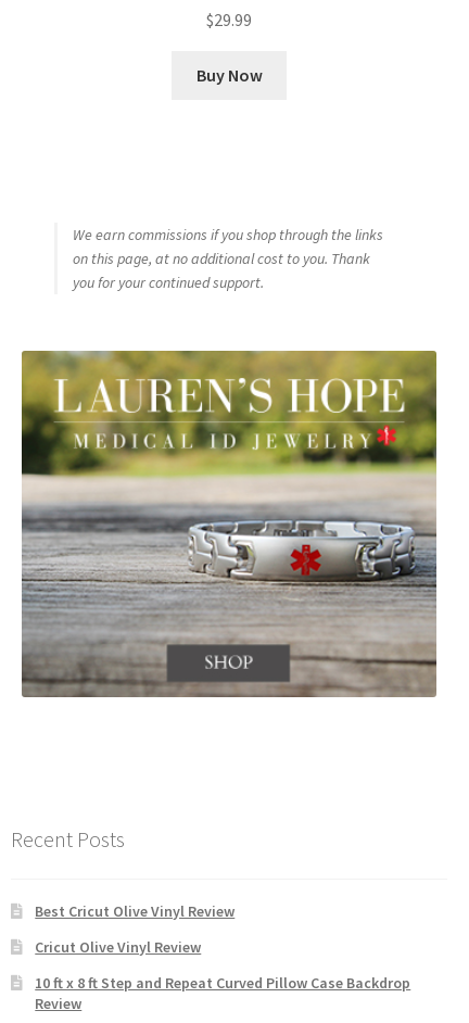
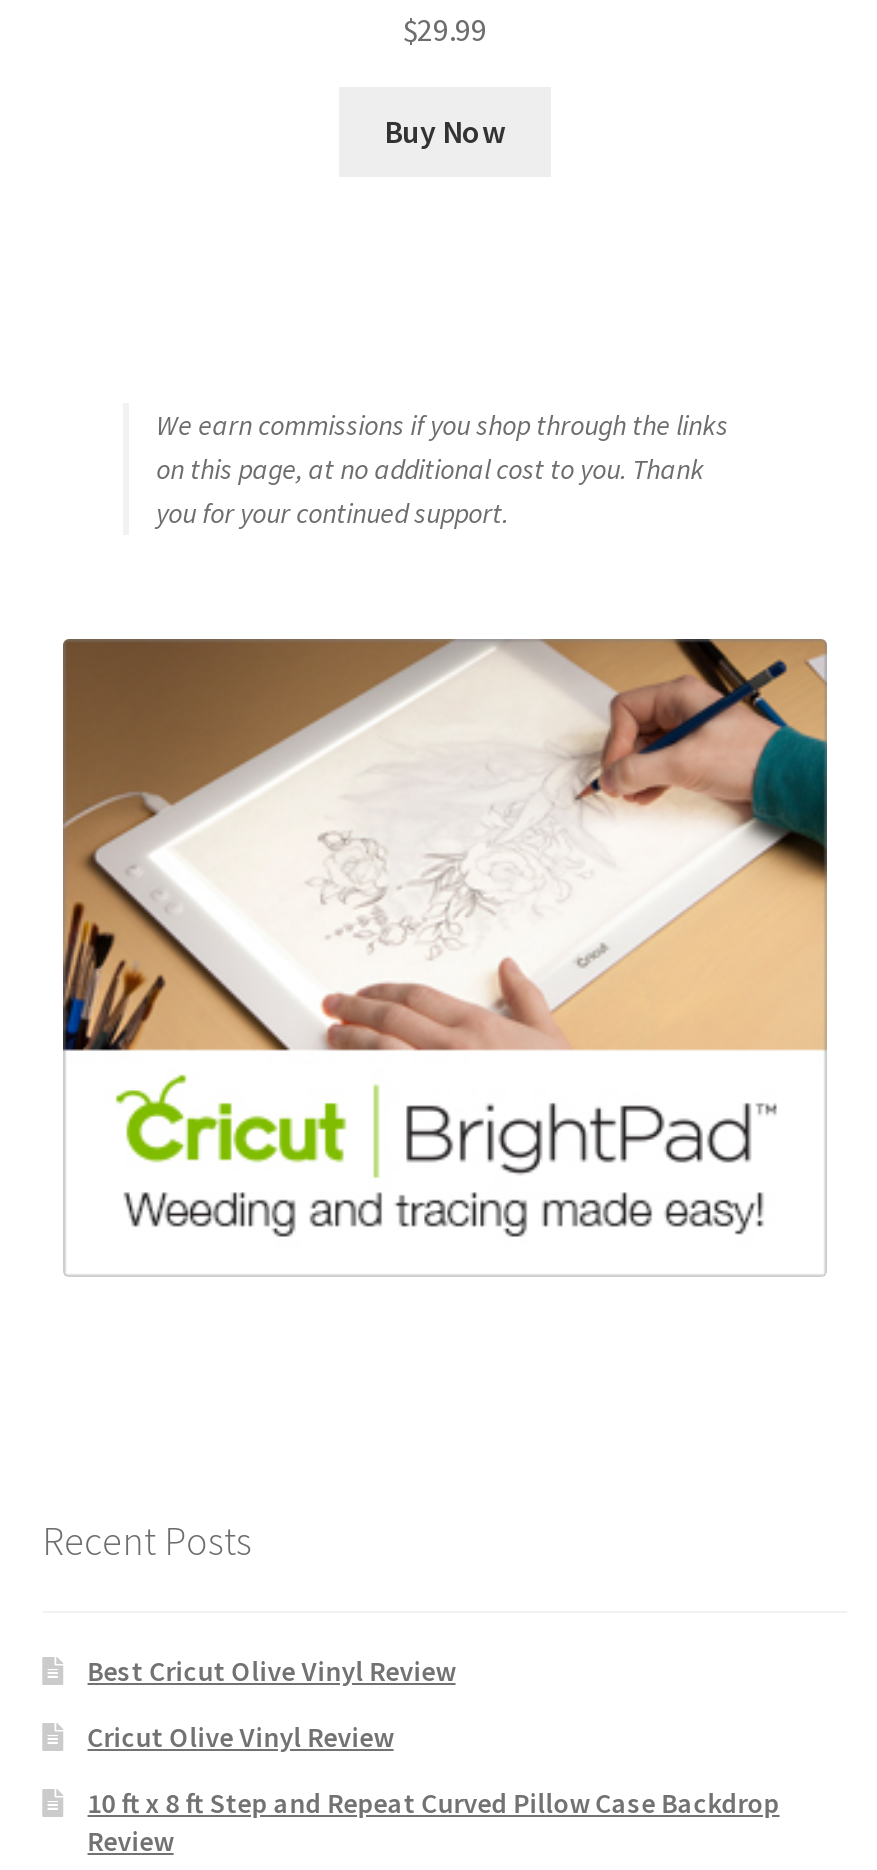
- [image]
+ [image]
